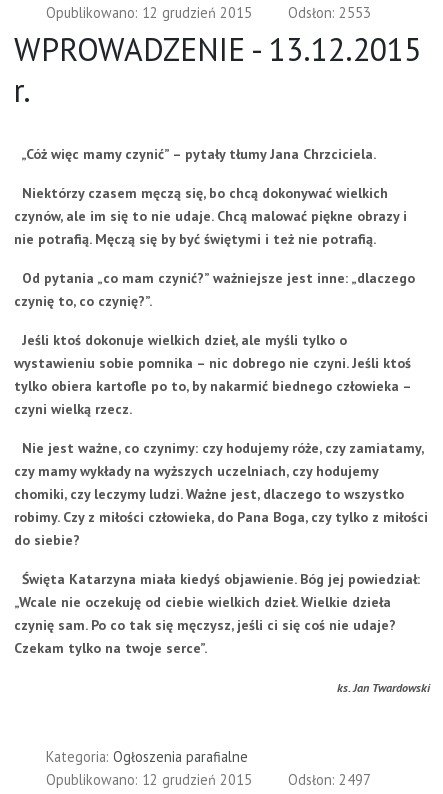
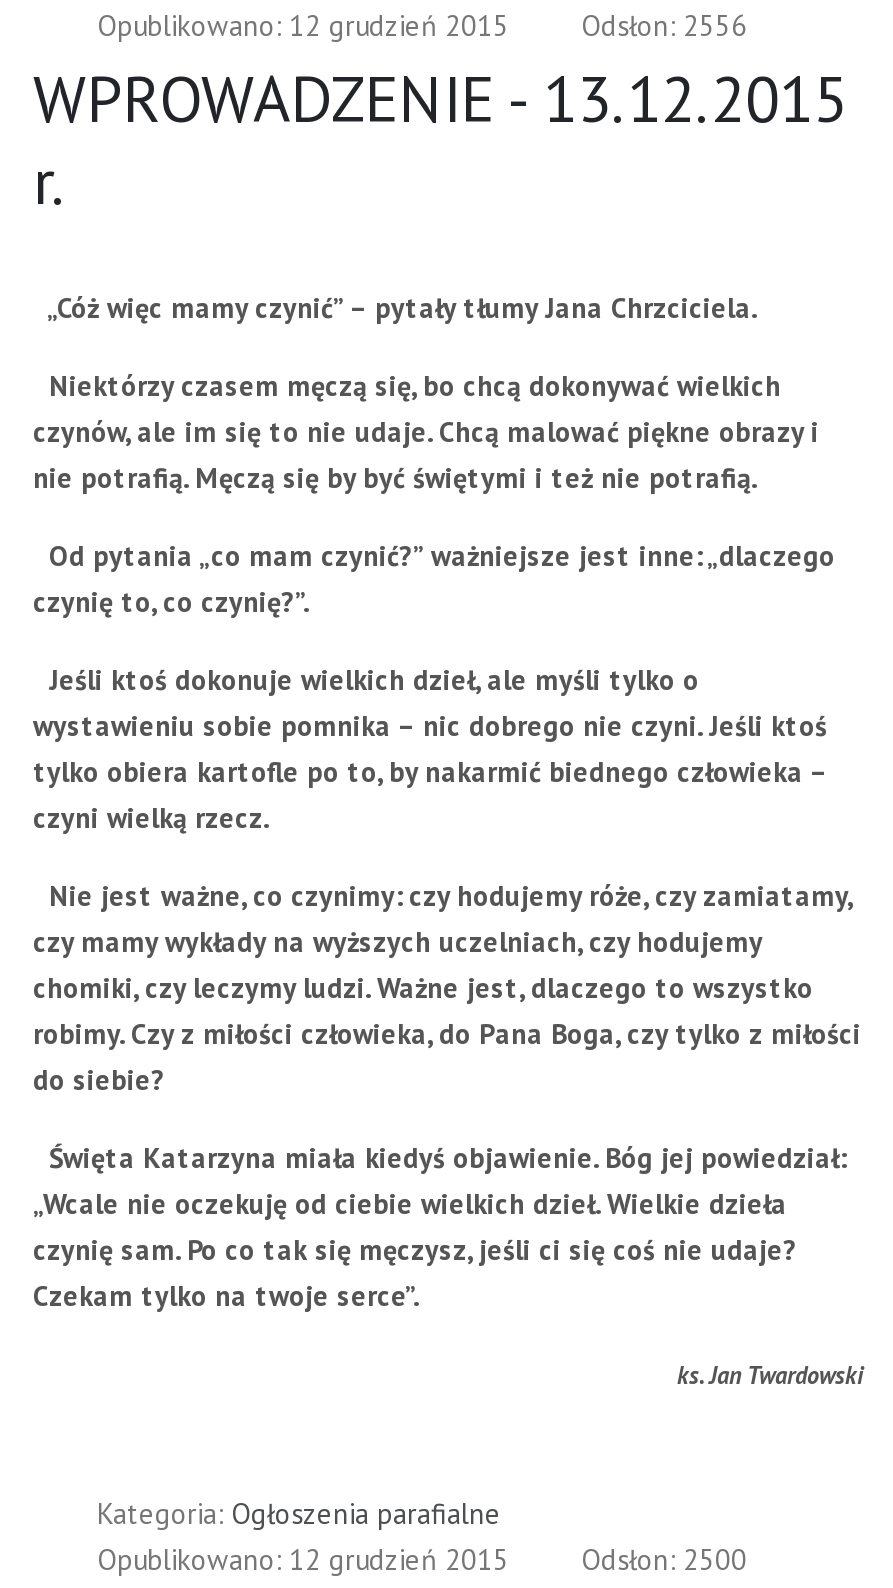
- Opublikowano: 12 grudzień 2015 Odsłon: 2553
+ Opublikowano: 12 grudzień 2015 Odsłon: 2556

- Opublikowano: 12 grudzień 2015 Odsłon: 2497
+ Opublikowano: 12 grudzień 2015 Odsłon: 2500
